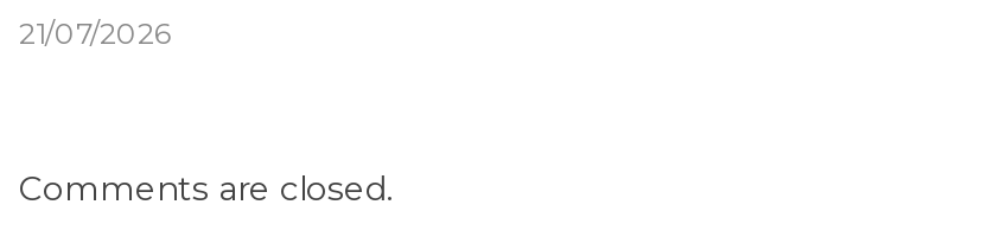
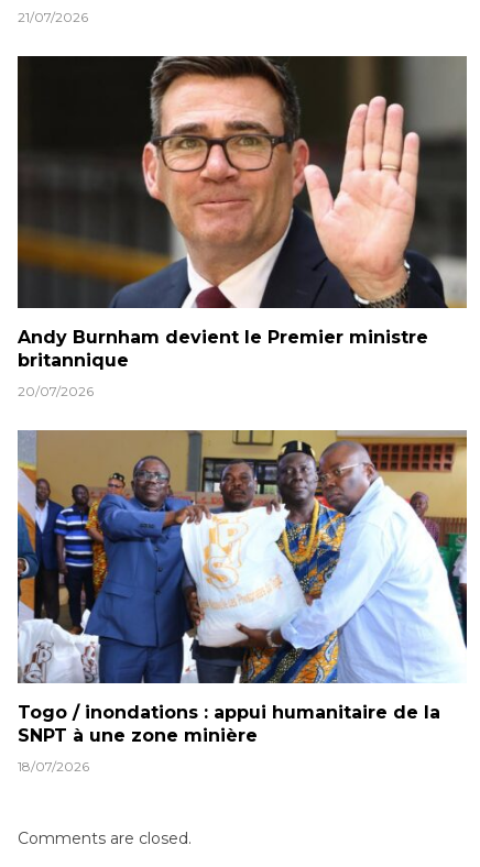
+ [image]
+ Andy Burnham devient le Premier ministre
+ britannique
+ 20/07/2026

+ [image]
+ Togo / inondations : appui humanitaire de la
+ SNPT à une zone minière
+ 18/07/2026
